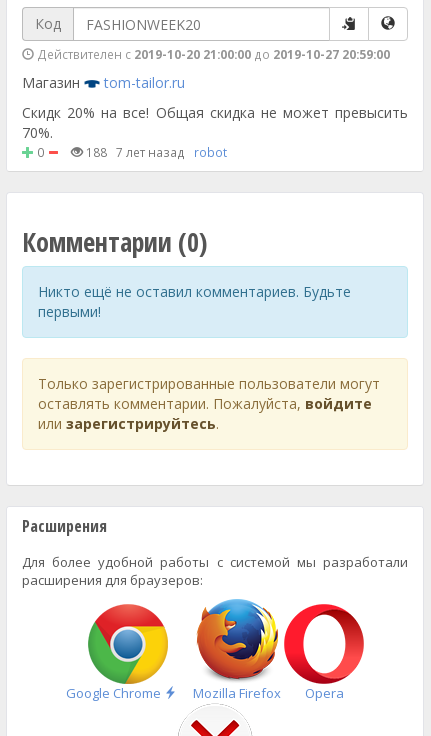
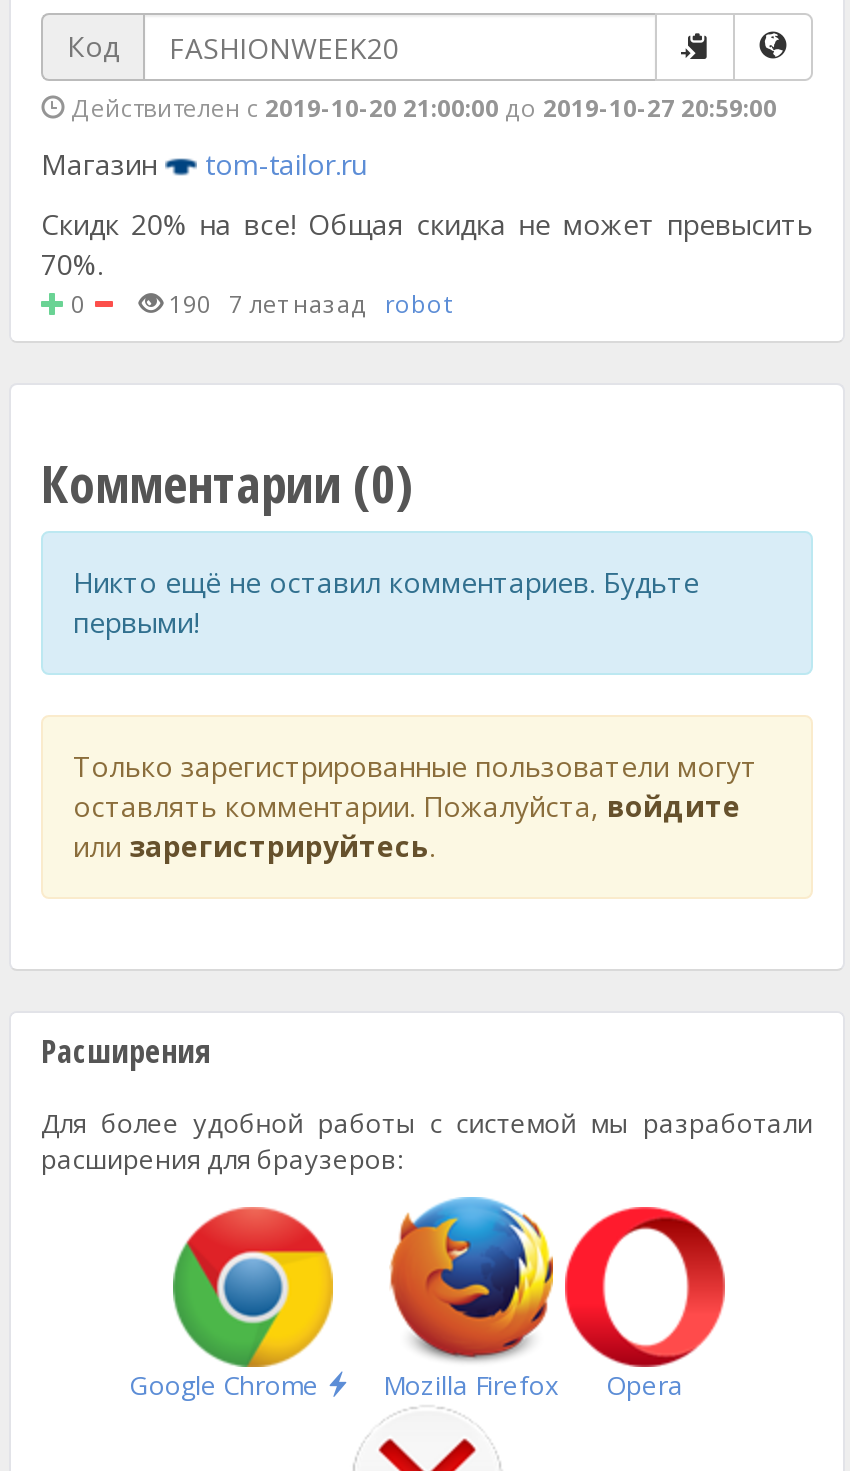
- 188 7 лет назад robot
+ 190 7 лет назад robot
